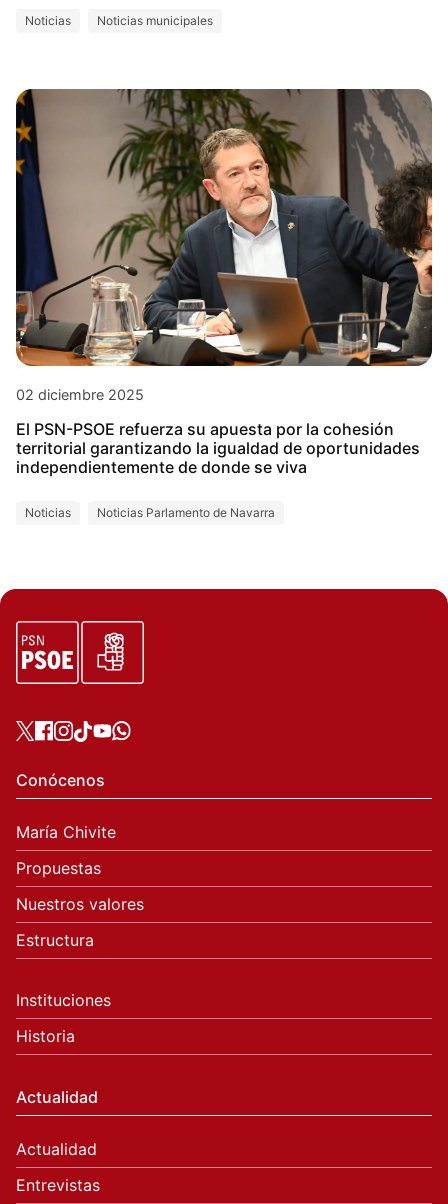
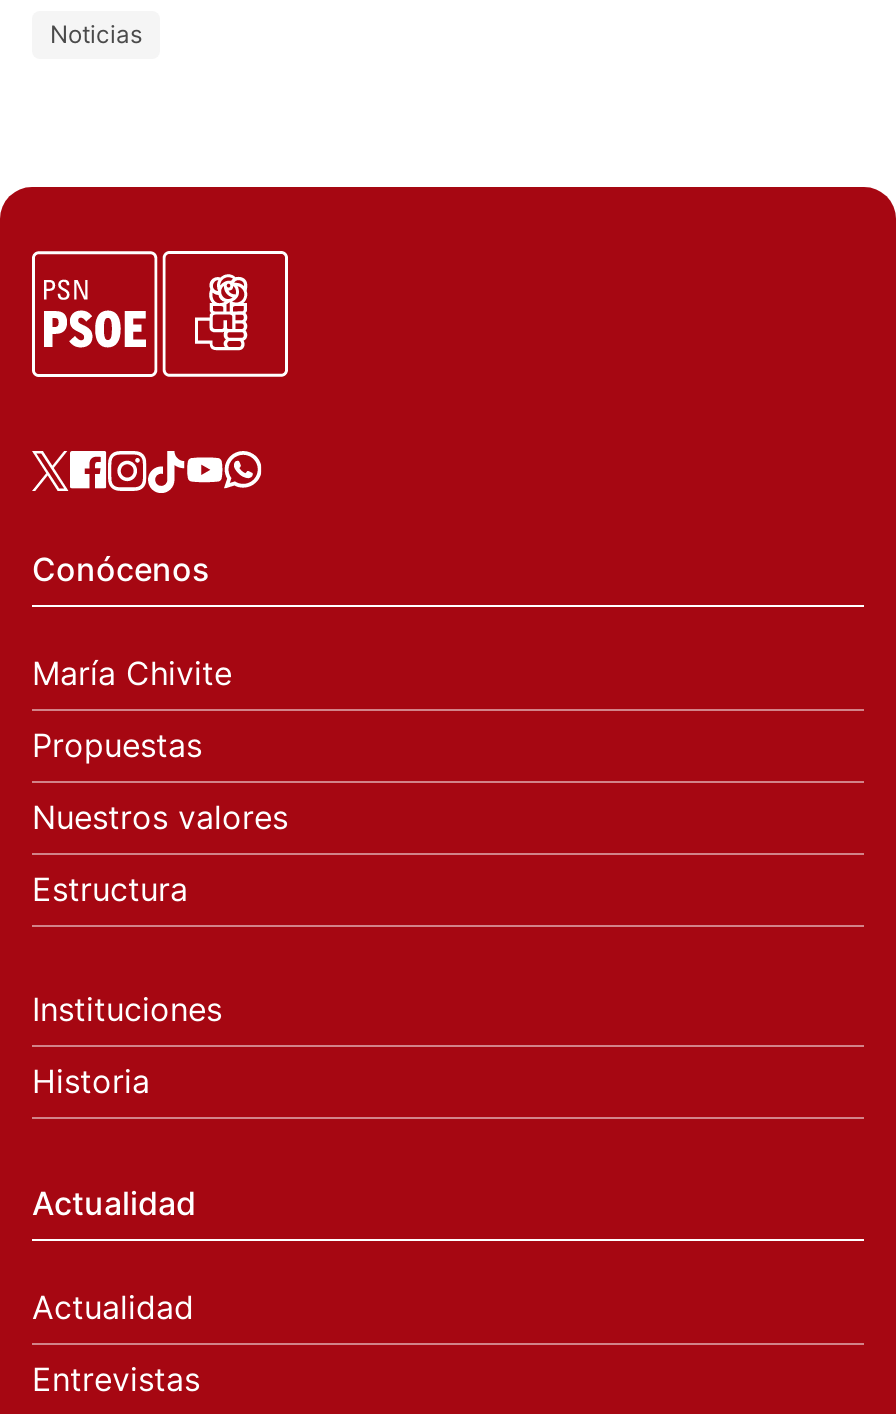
- Noticias municipales

- [image]
- 02 diciembre 2025
- El PSN-PSOE refuerza su apuesta por la cohesión
- territorial garantizando la igualdad de oportunidades
- independientemente de donde se viva
- Noticias
- Noticias Parlamento de Navarra
